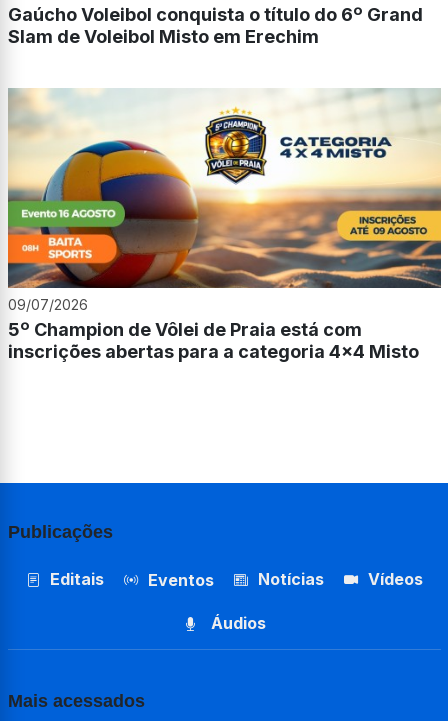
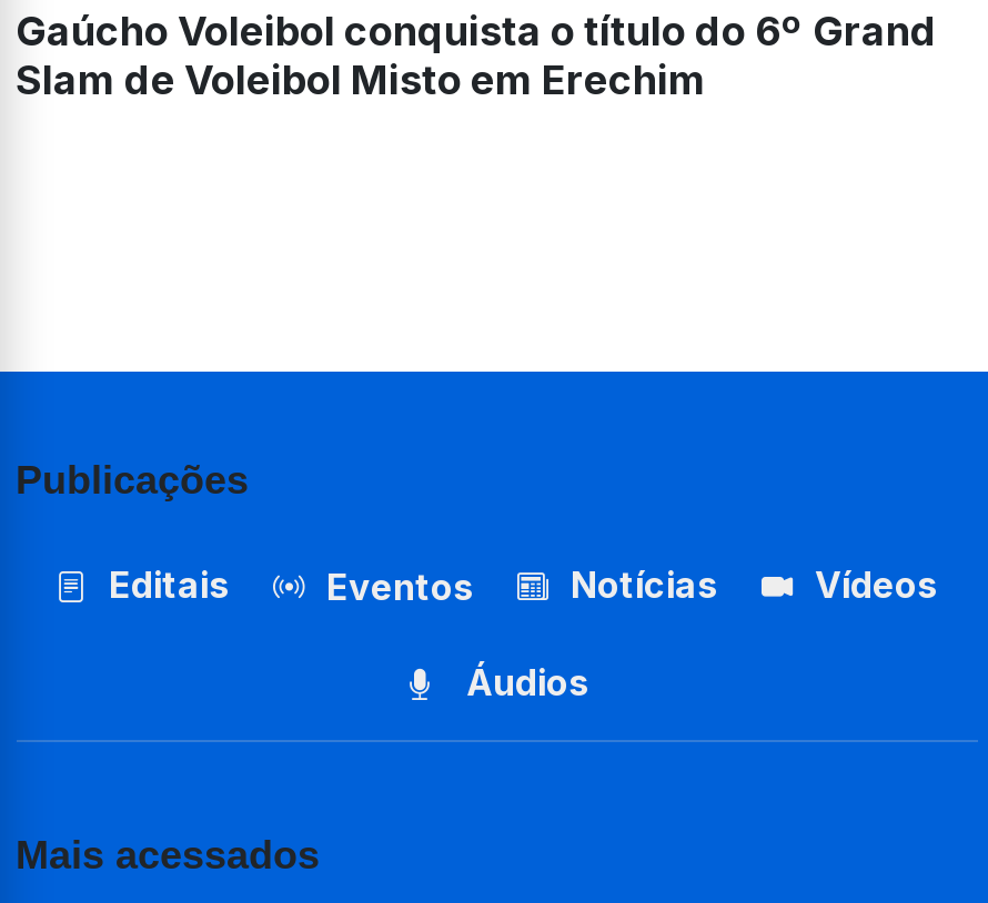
- [image]
- 09/07/2026
- 5º Champion de Vôlei de Praia está com
- inscrições abertas para a categoria 4x4 Misto
